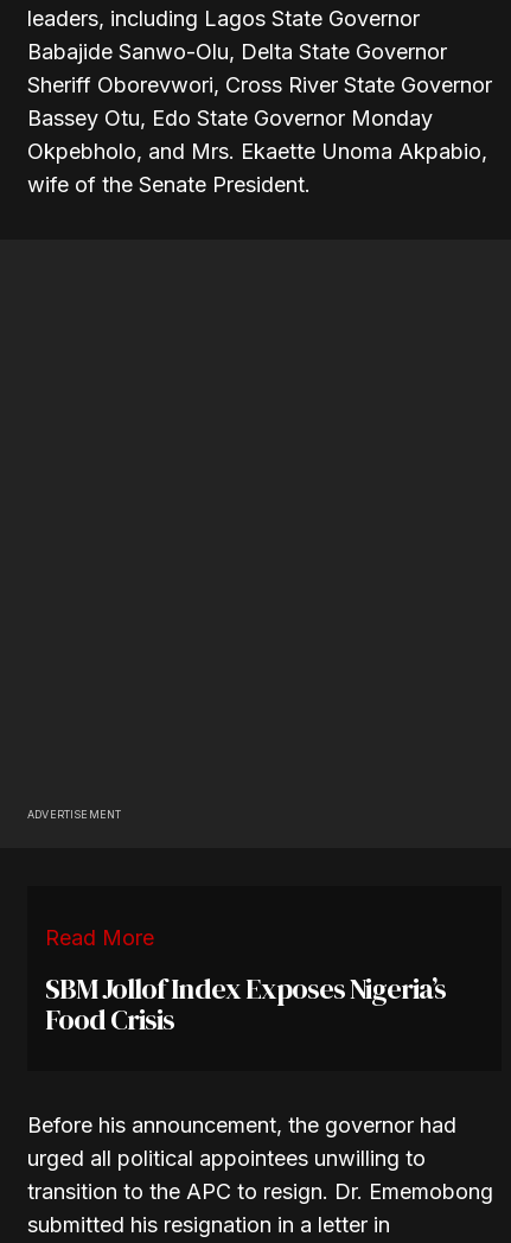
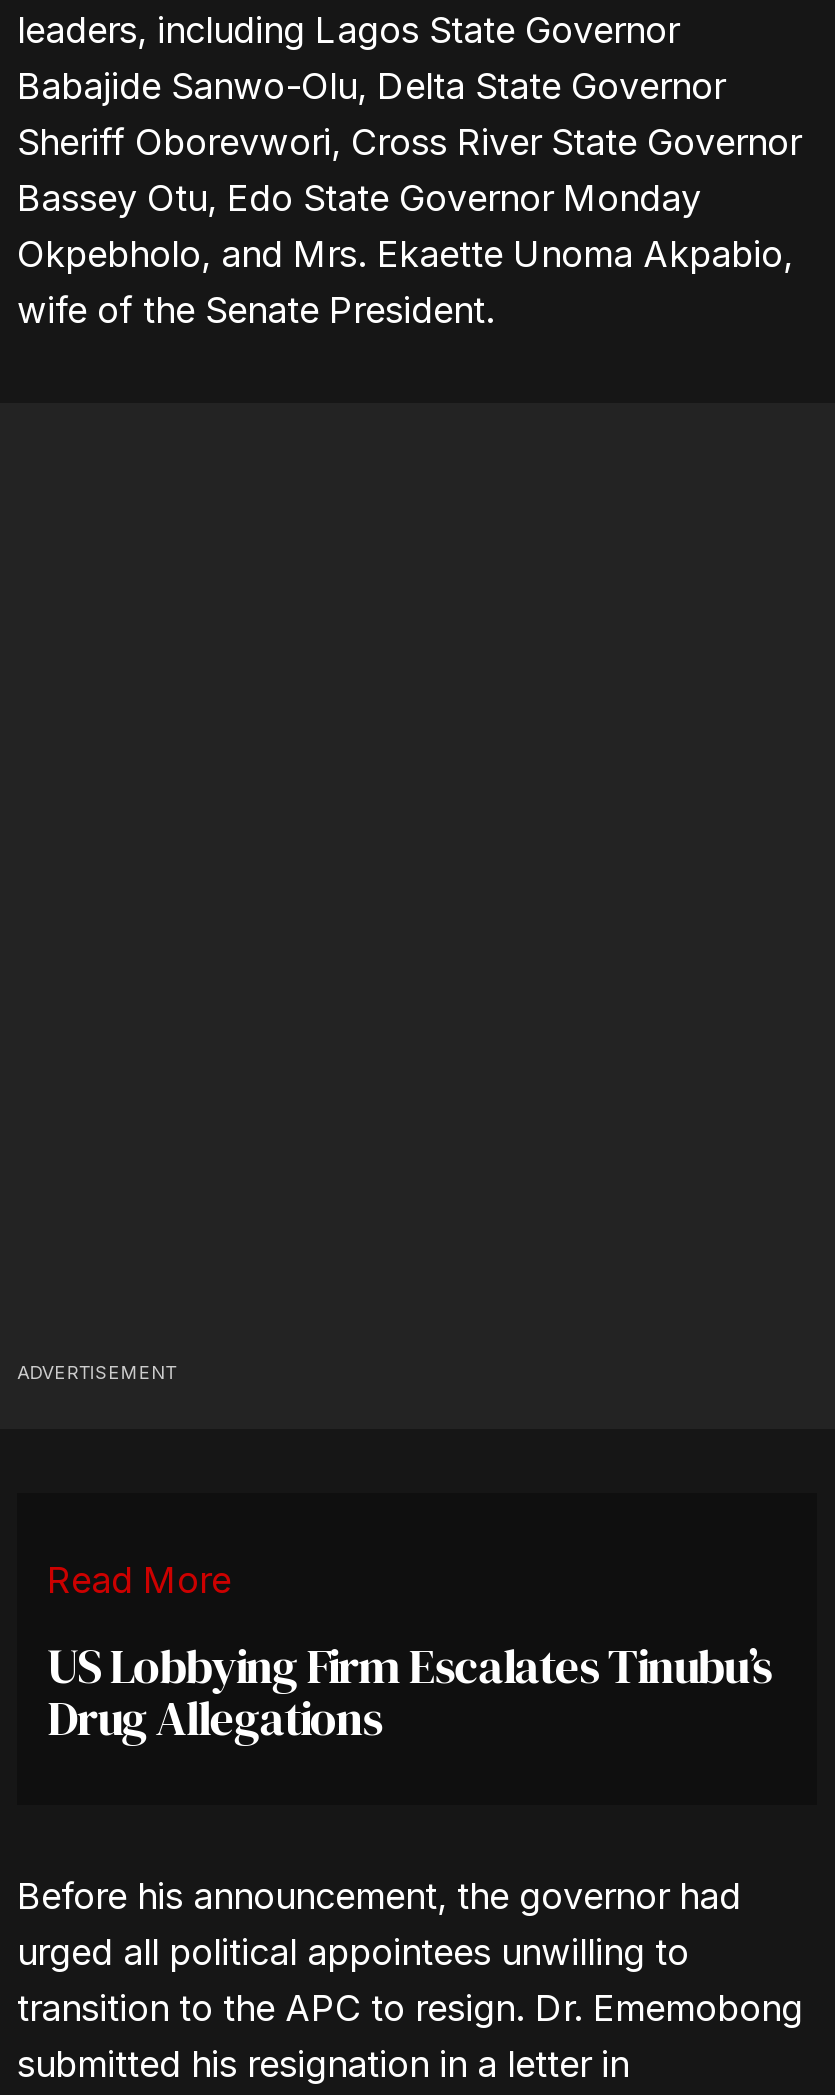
- SBM Jollof Index Exposes Nigeria’s
- Food Crisis
+ US Lobbying Firm Escalates Tinubu’s
+ Drug Allegations
